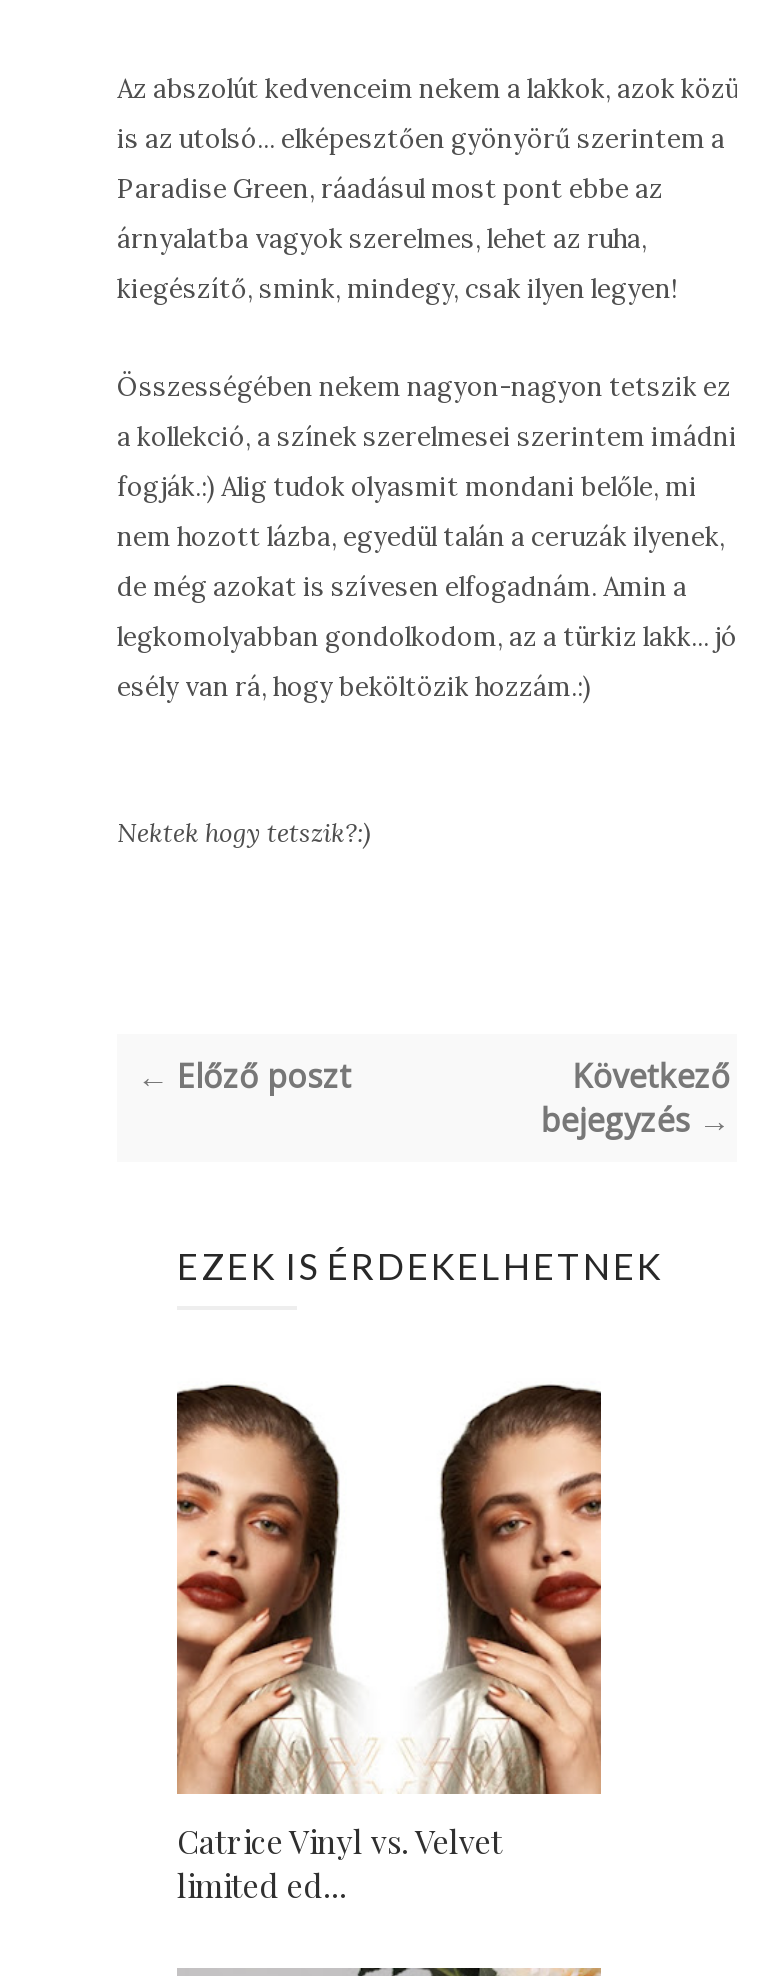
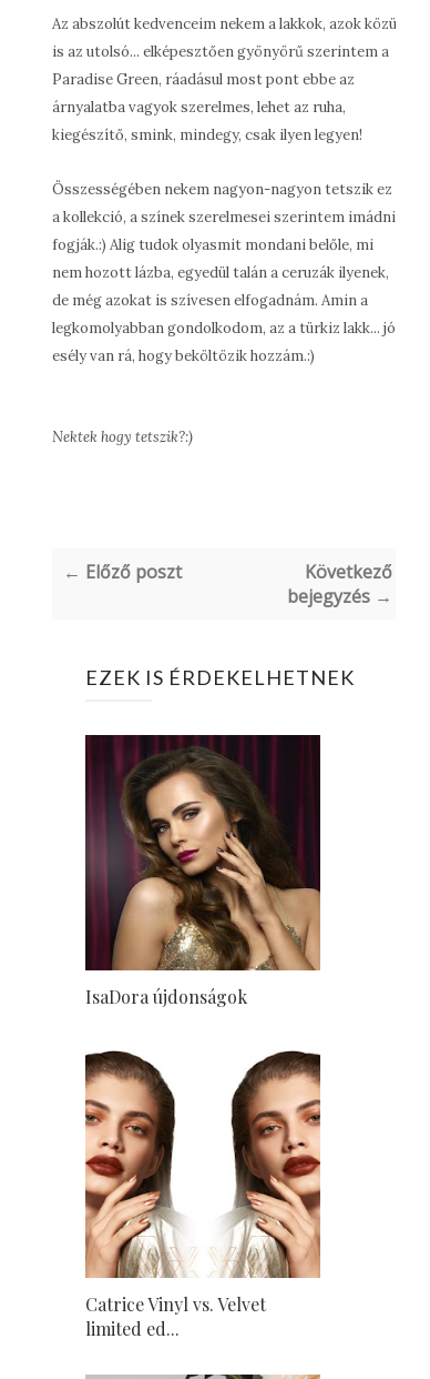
+ [image]
+ IsaDora újdonságok
